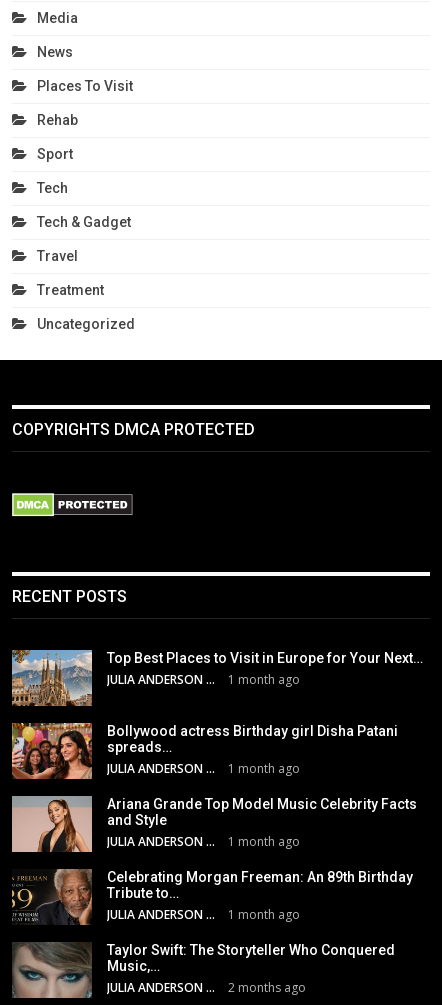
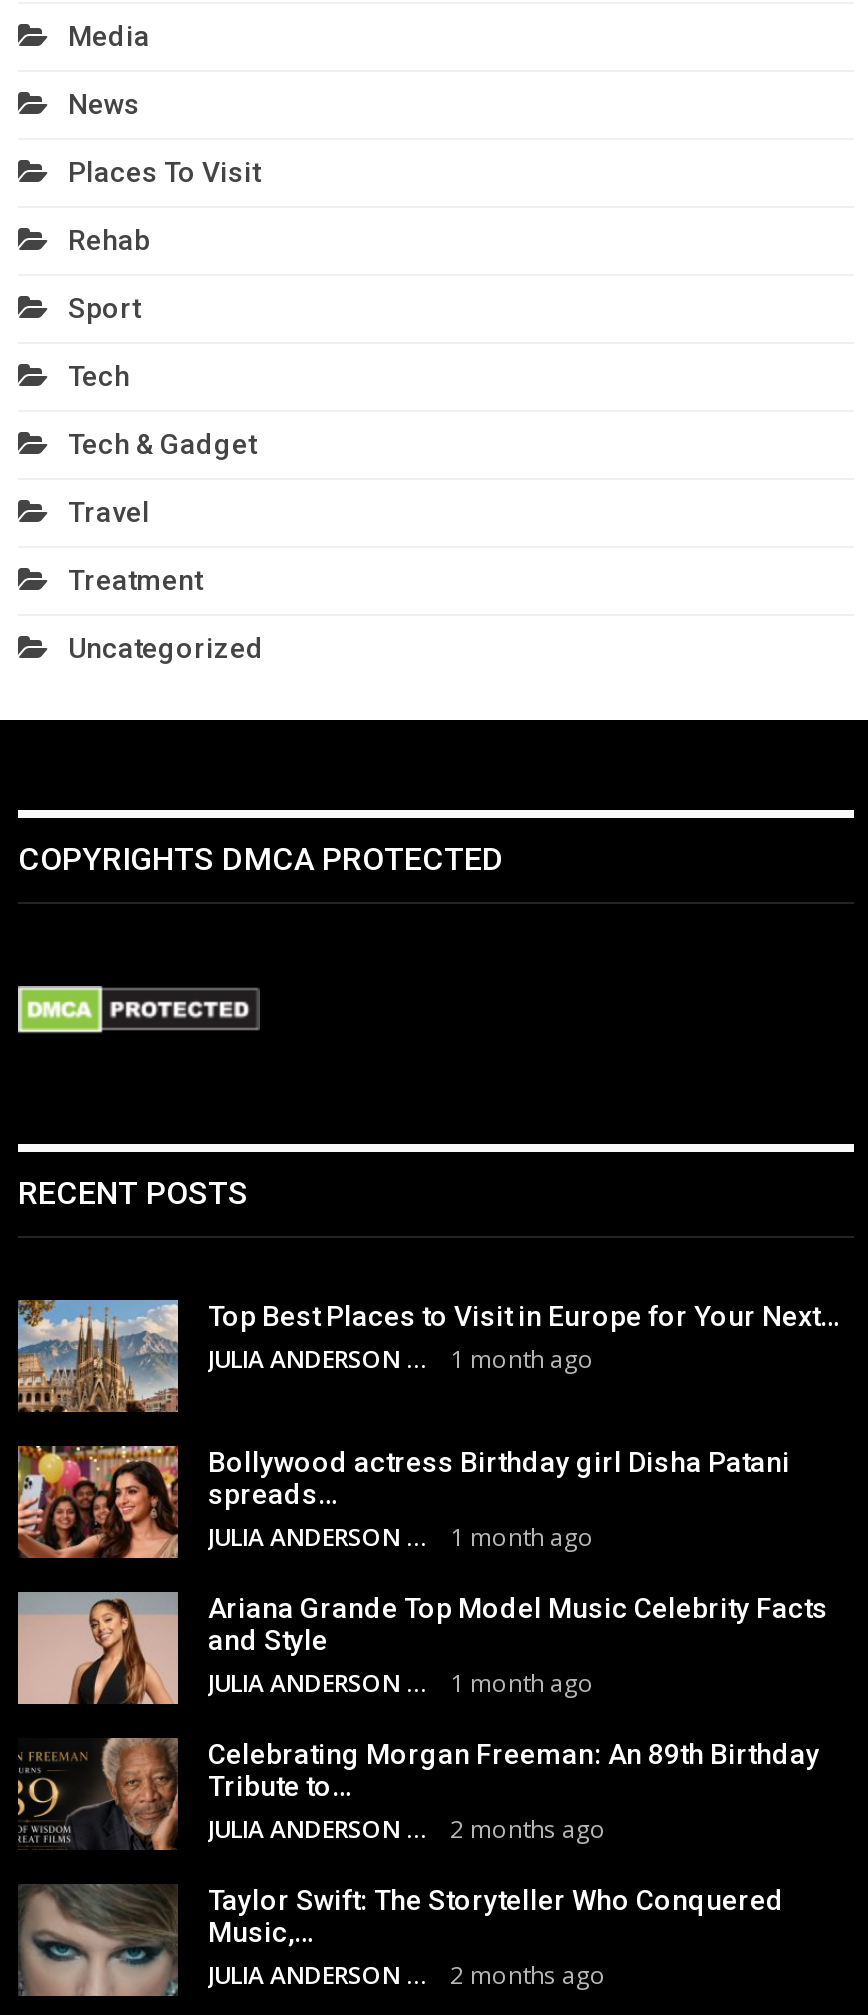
- 1 month ago
+ 2 months ago
